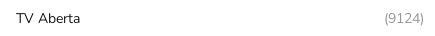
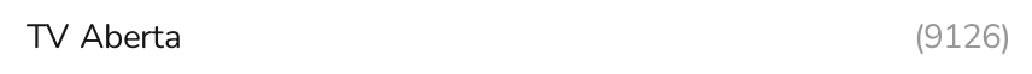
- (9124)
+ (9126)
